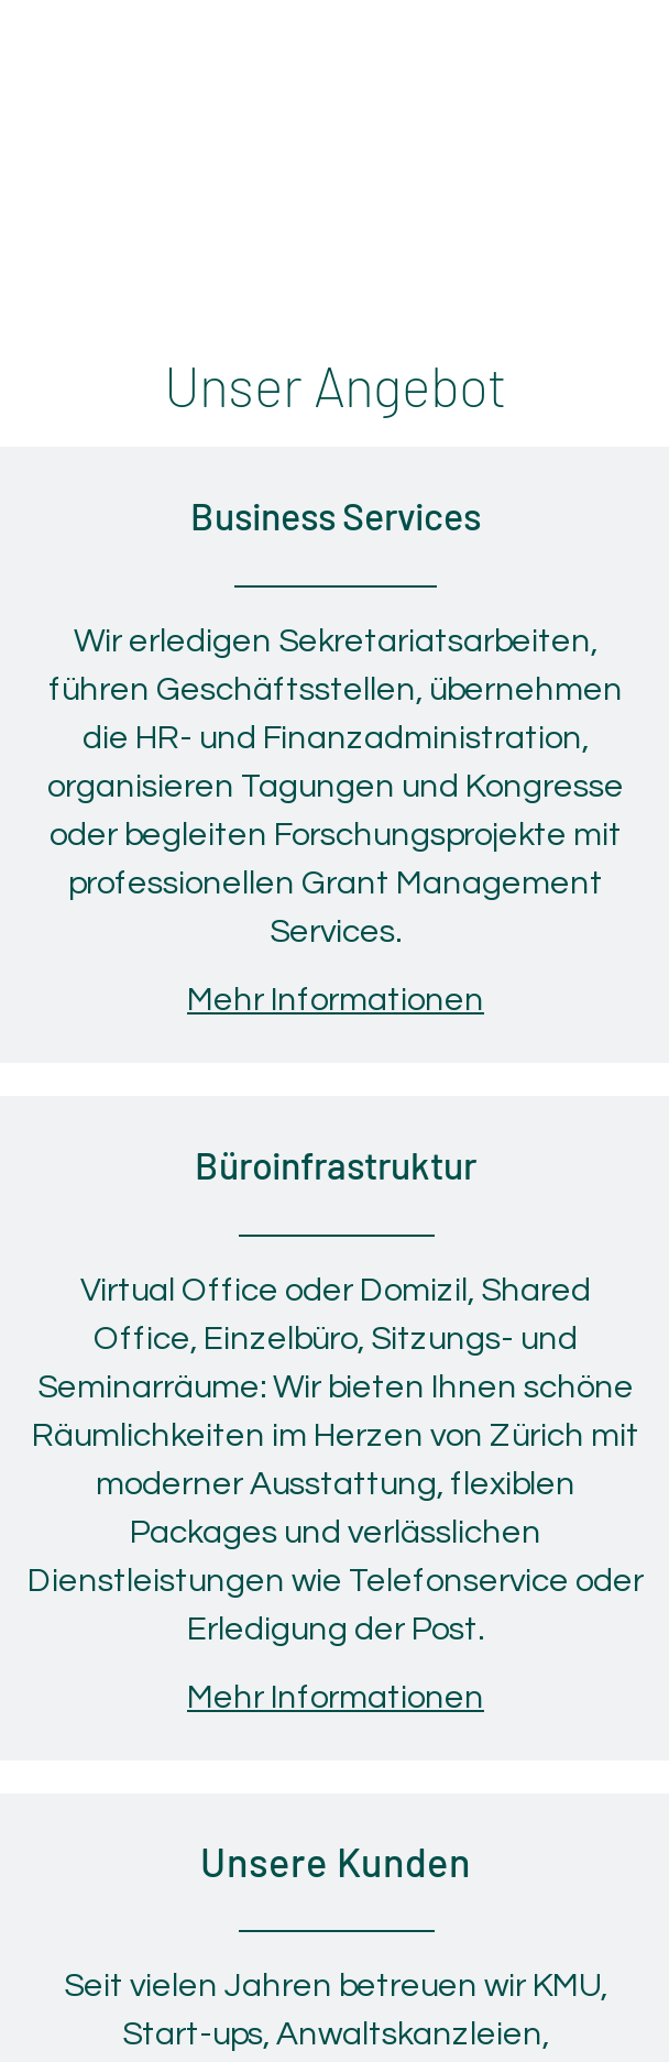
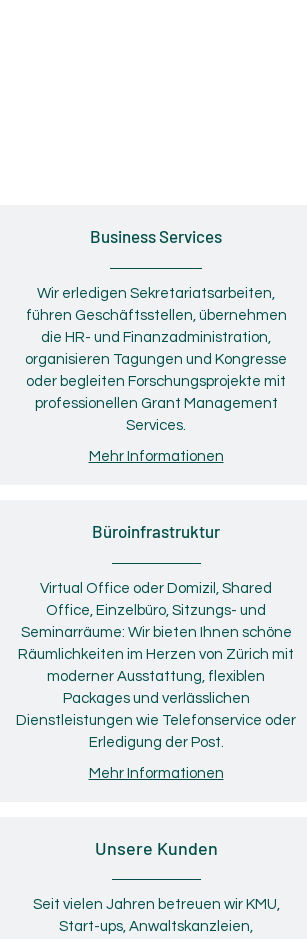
- Unser Angebot
